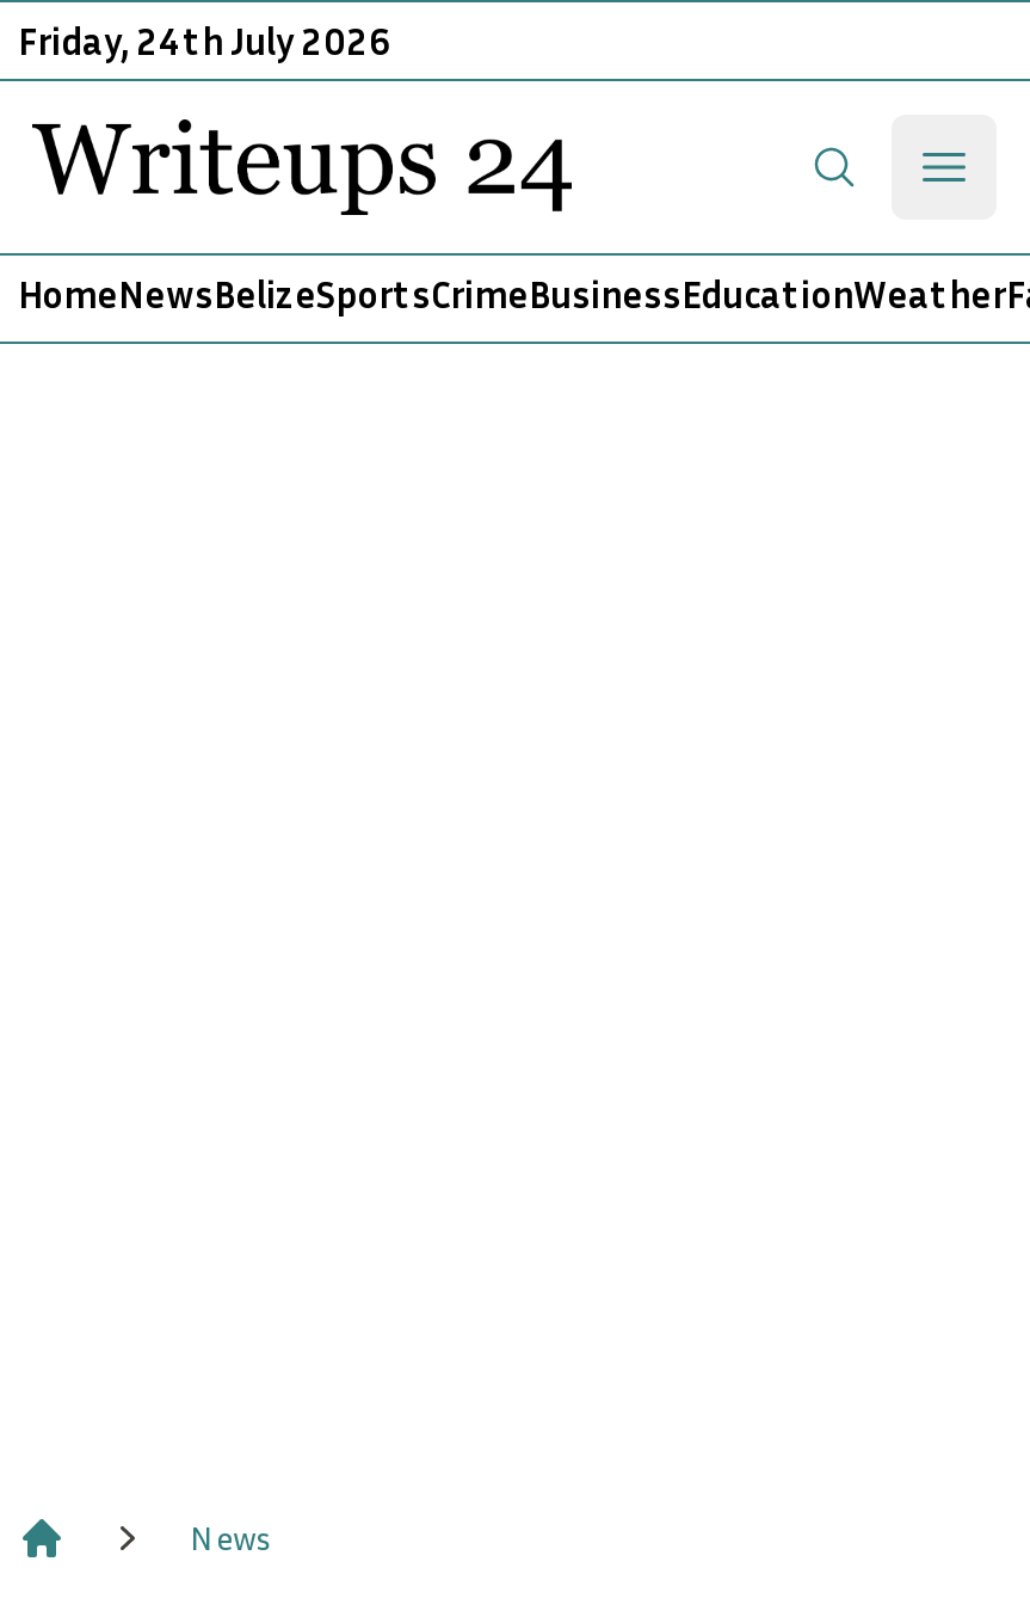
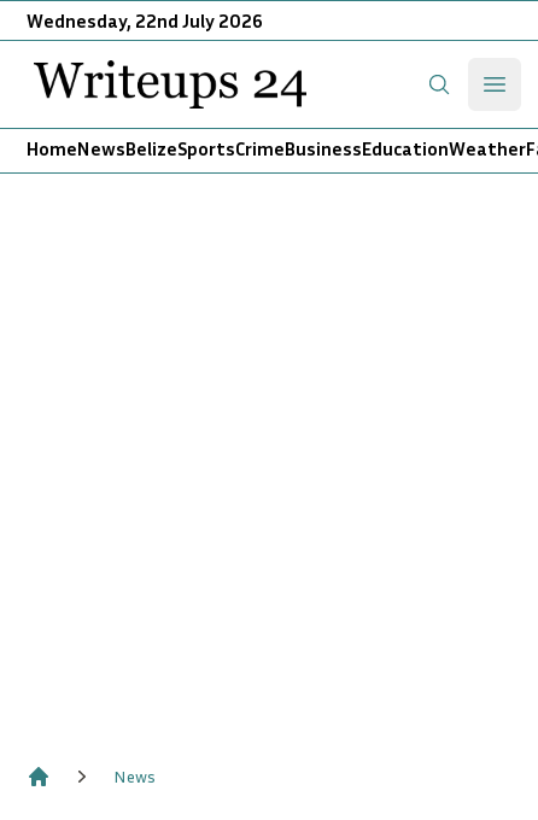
- Friday, 24th July 2026
+ Wednesday, 22nd July 2026
